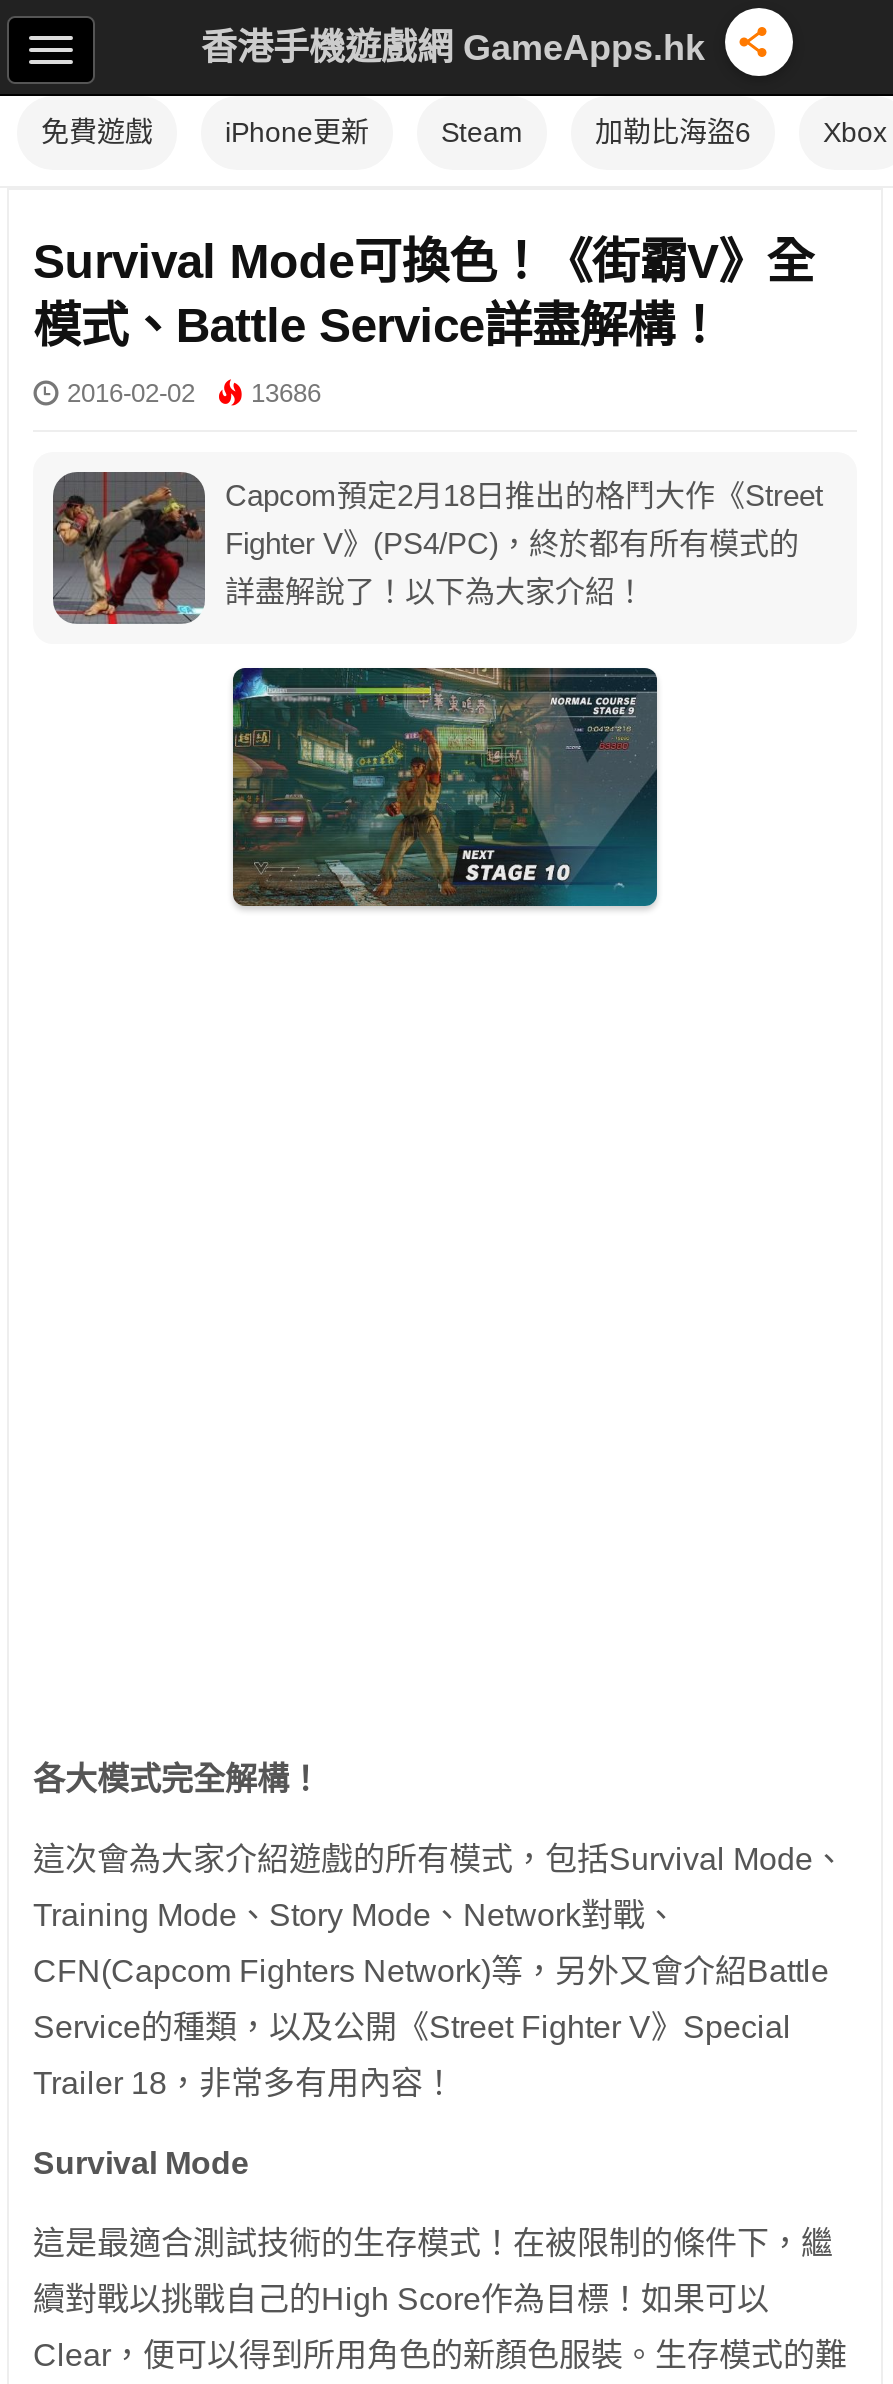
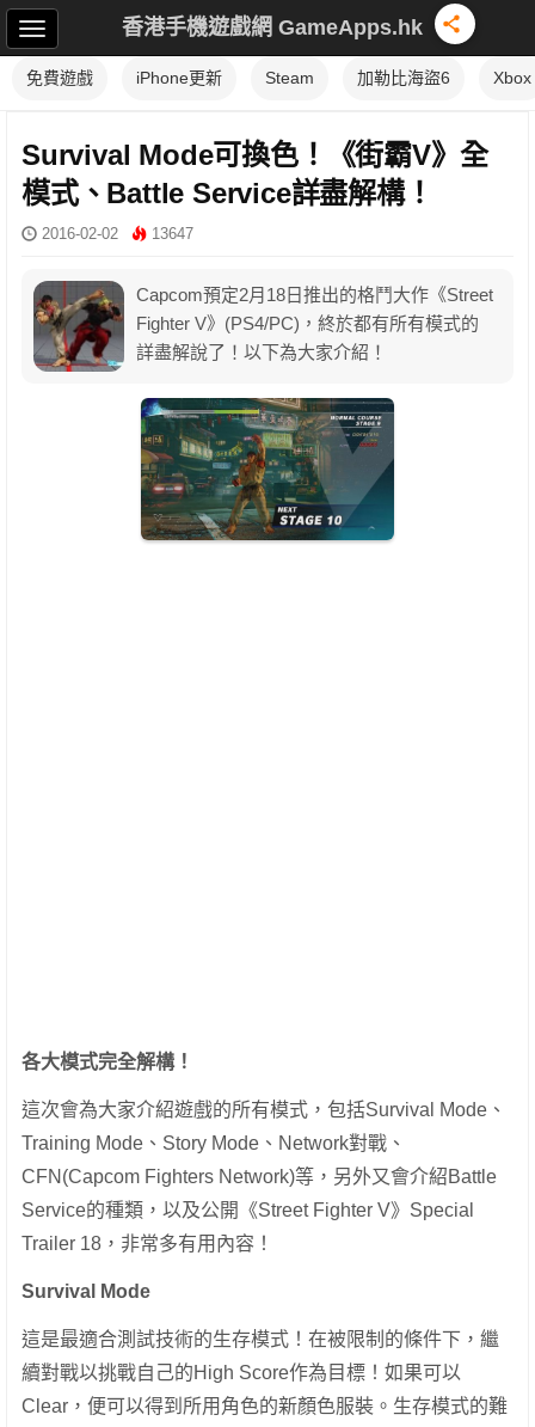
- 2016-02-02 13686
+ 2016-02-02 13647
